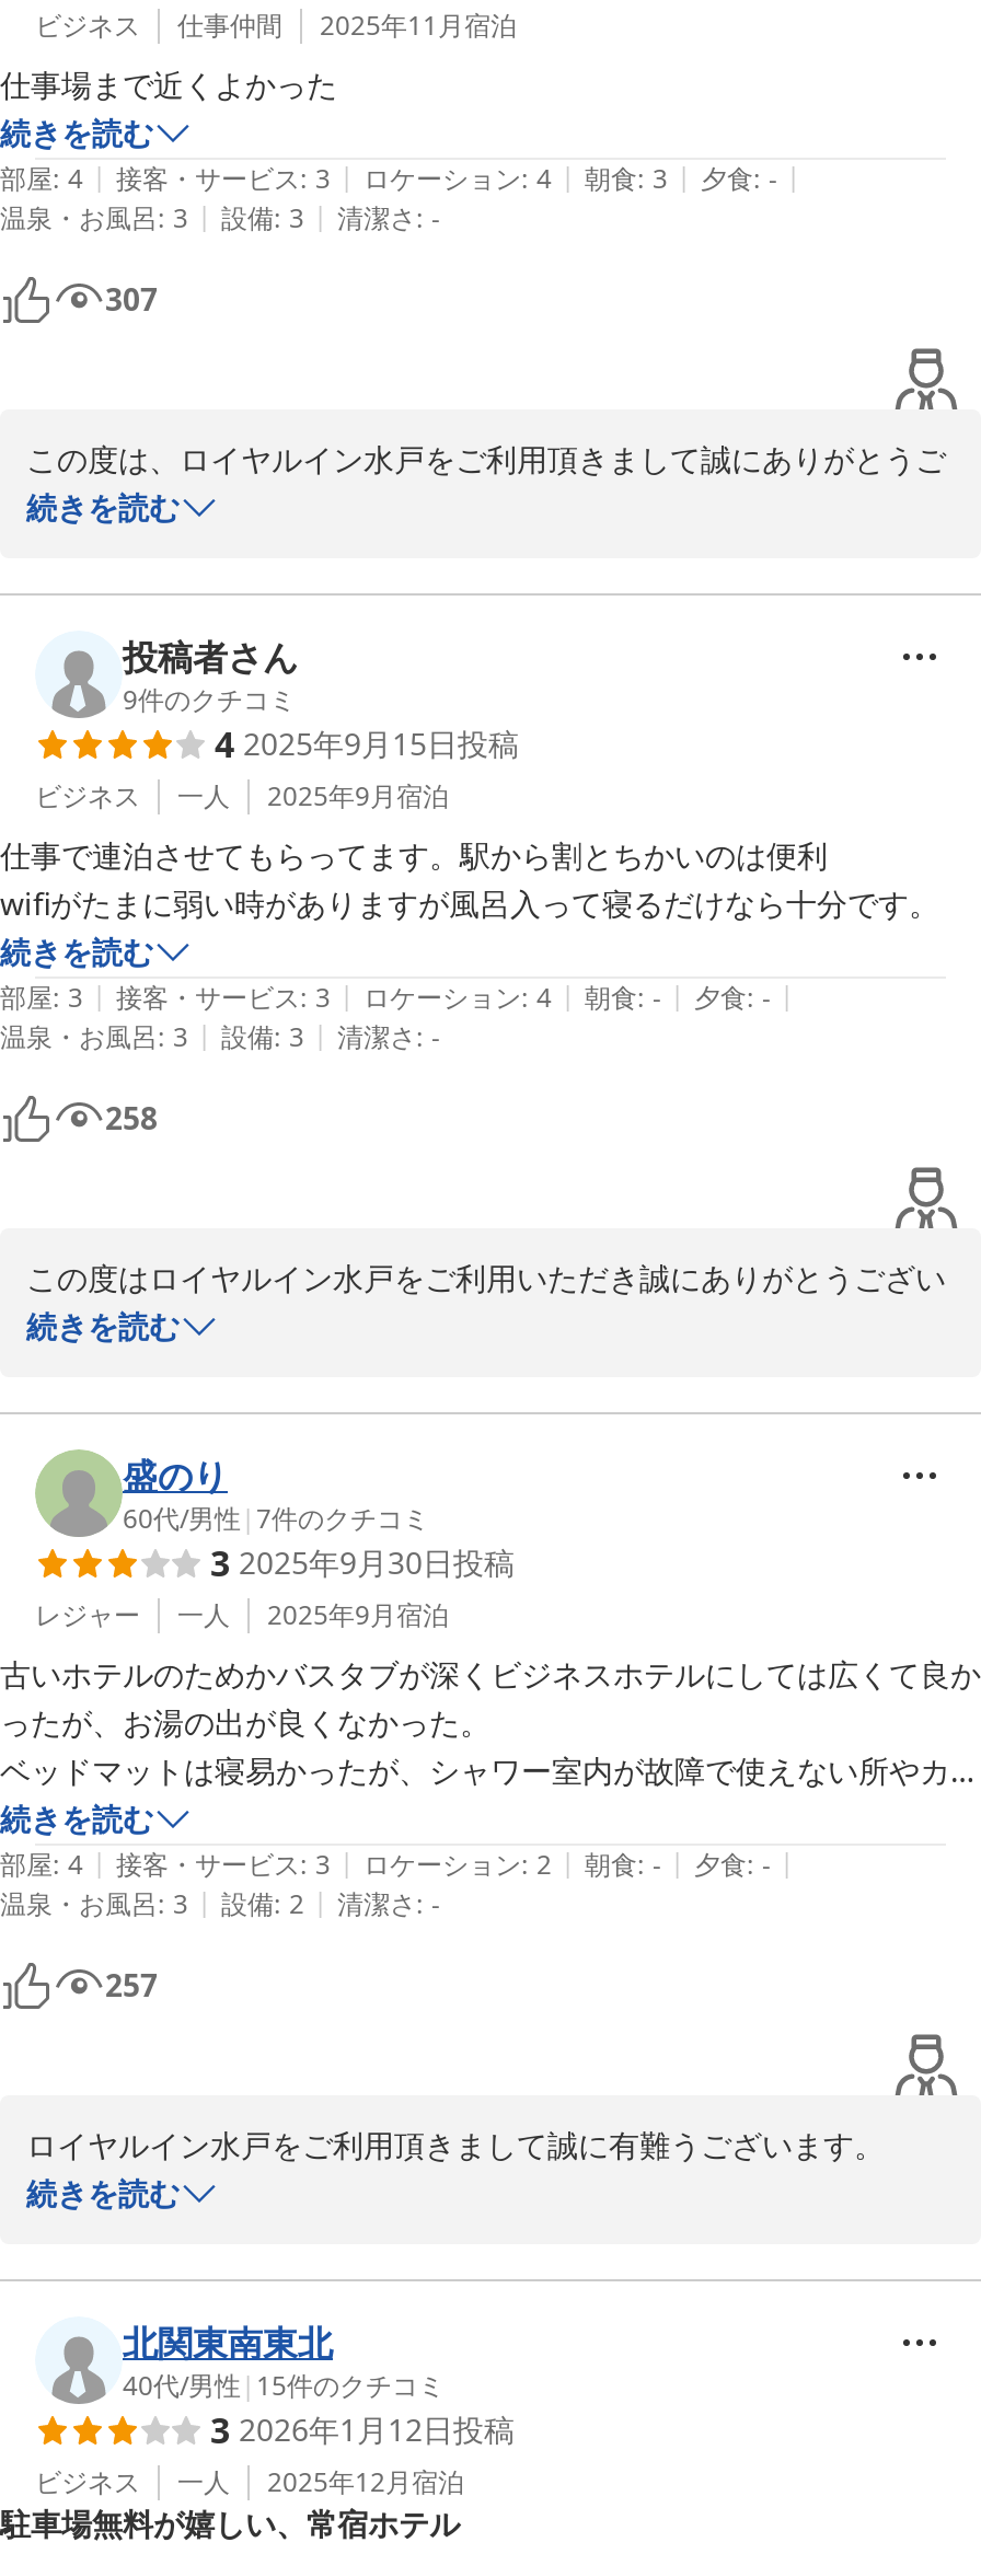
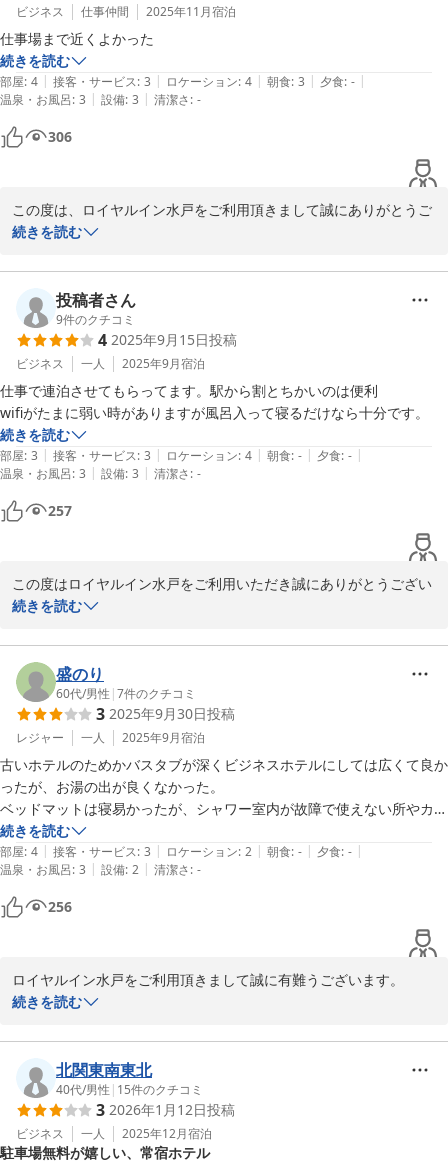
- 307
+ 306

- 258
+ 257

- 257
+ 256
